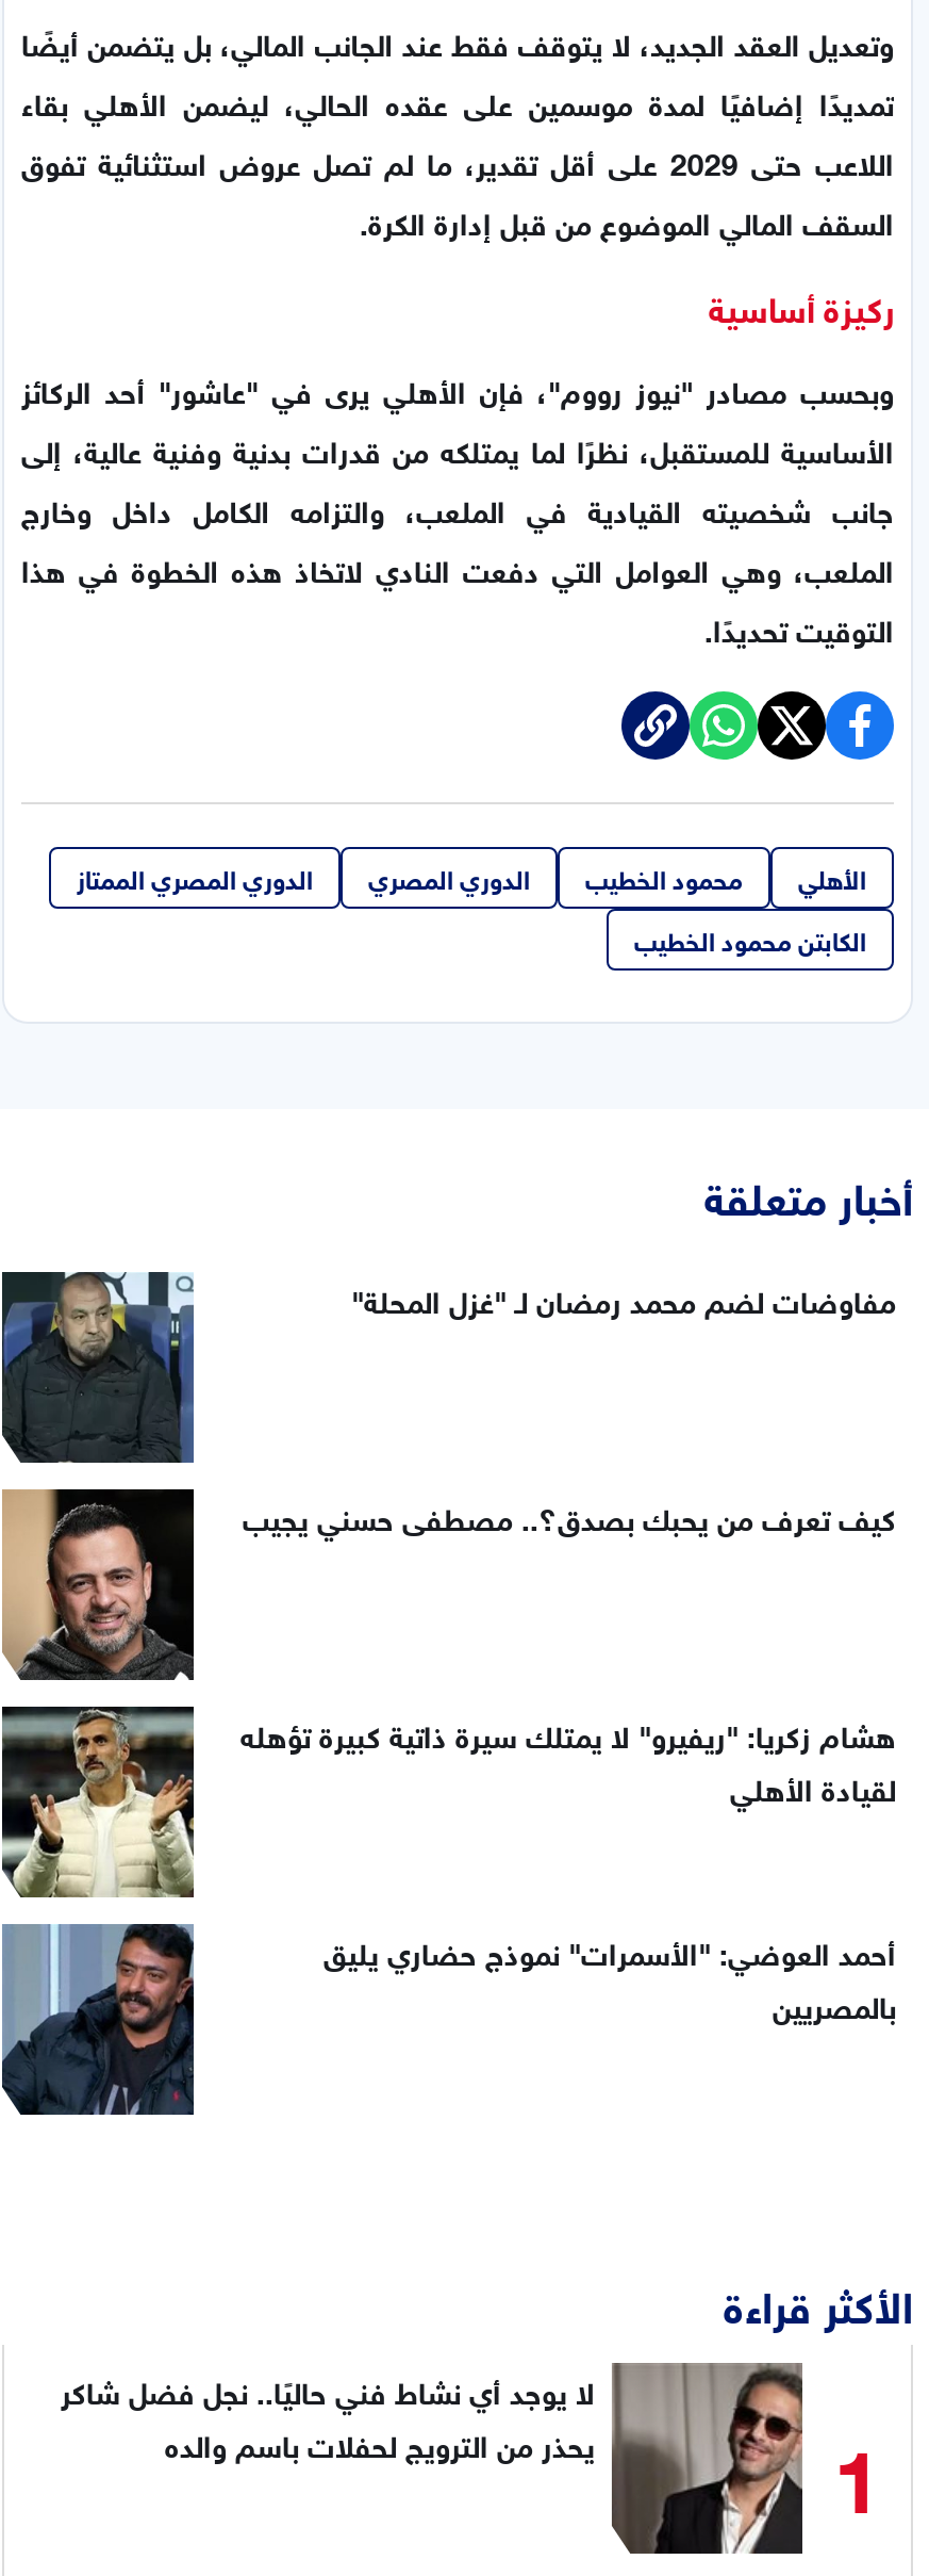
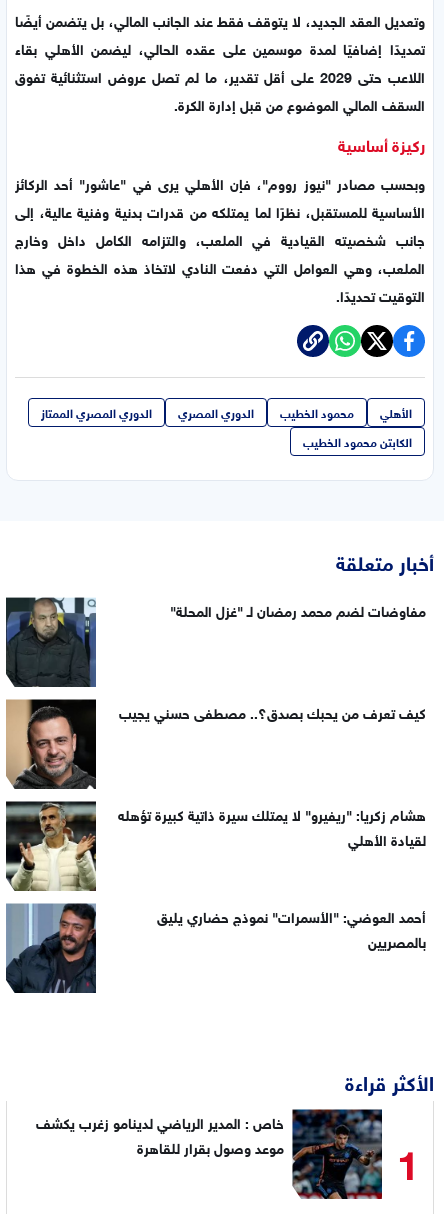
- [image]
- لا يوجد أي نشاط فني حاليًا.. نجل فضل شاكر
- يحذر من الترويج لحفلات باسم والده
+ [image]
+ خاص : المدير الرياضي لدينامو زغرب يكشف
+ موعد وصول بقرار للقاهرة
